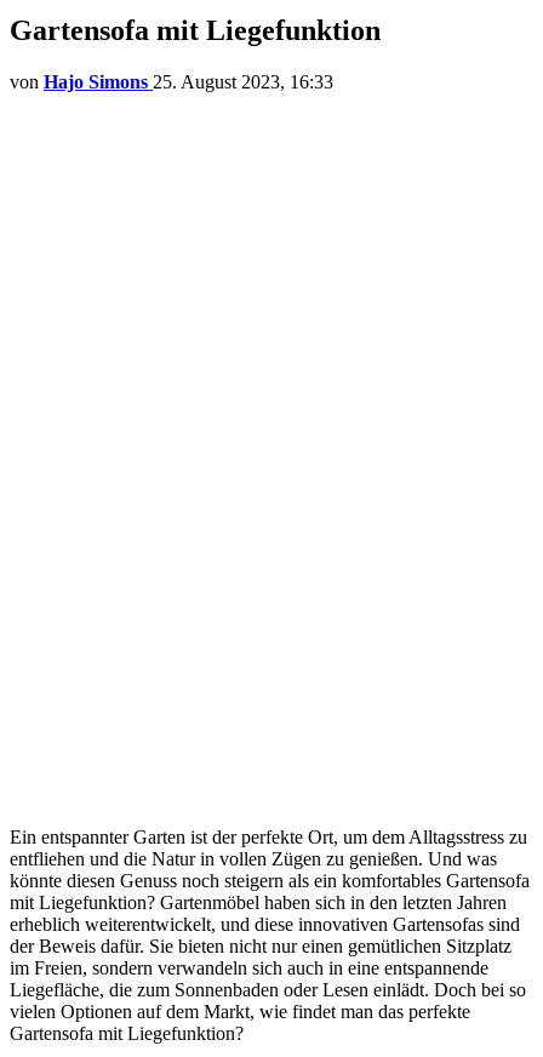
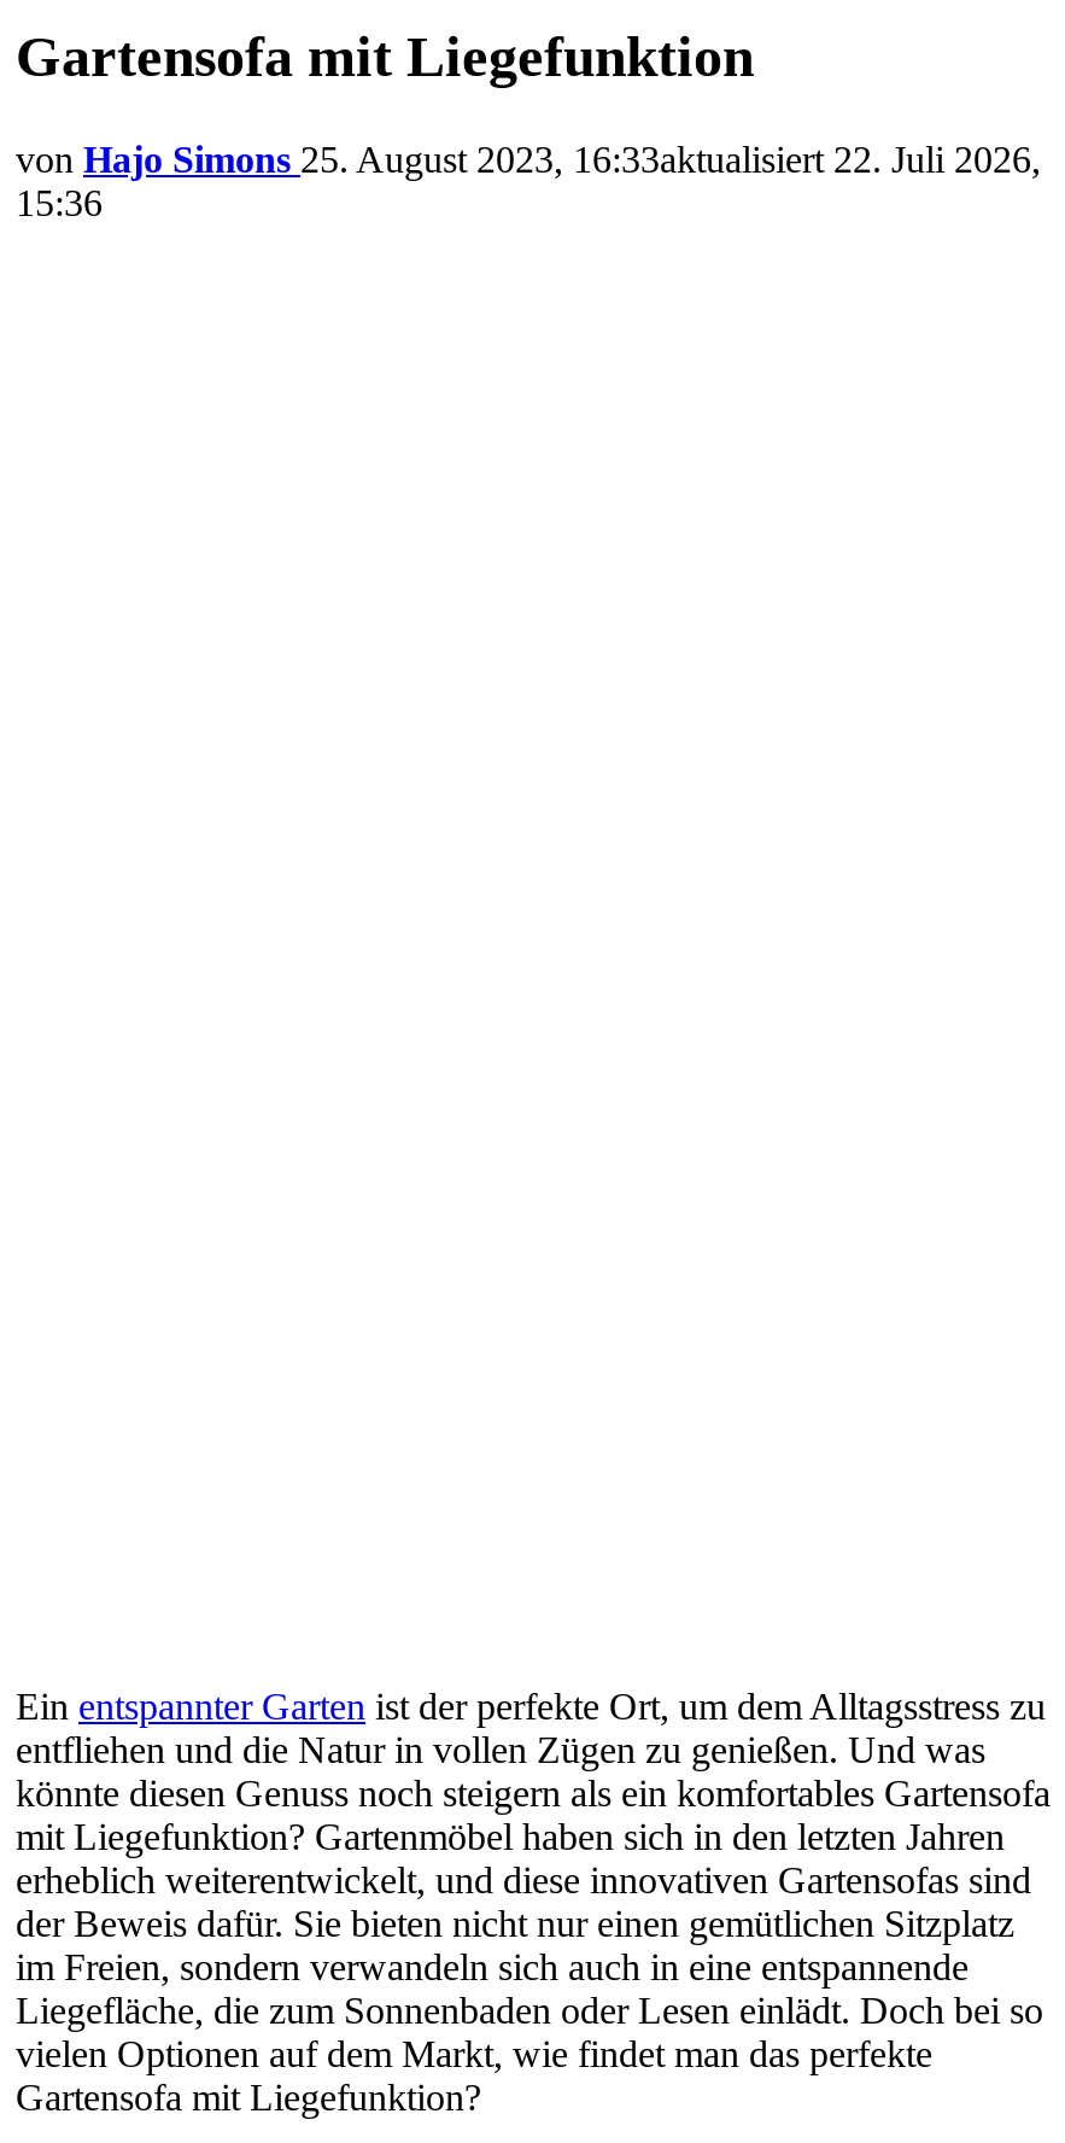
- von Hajo Simons 25. August 2023, 16:33
+ von Hajo Simons 25. August 2023, 16:33aktualisiert 22. Juli 2026,
+ 15:36
